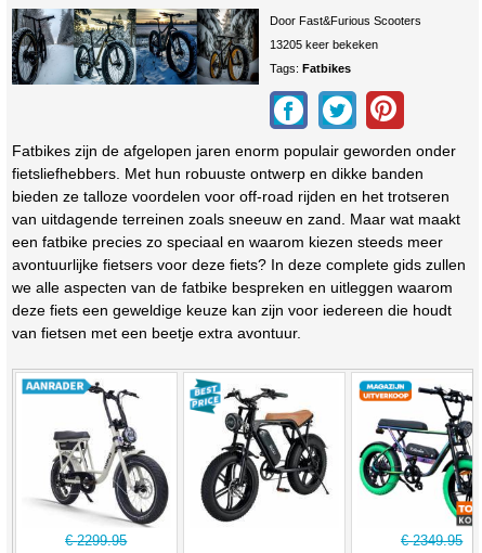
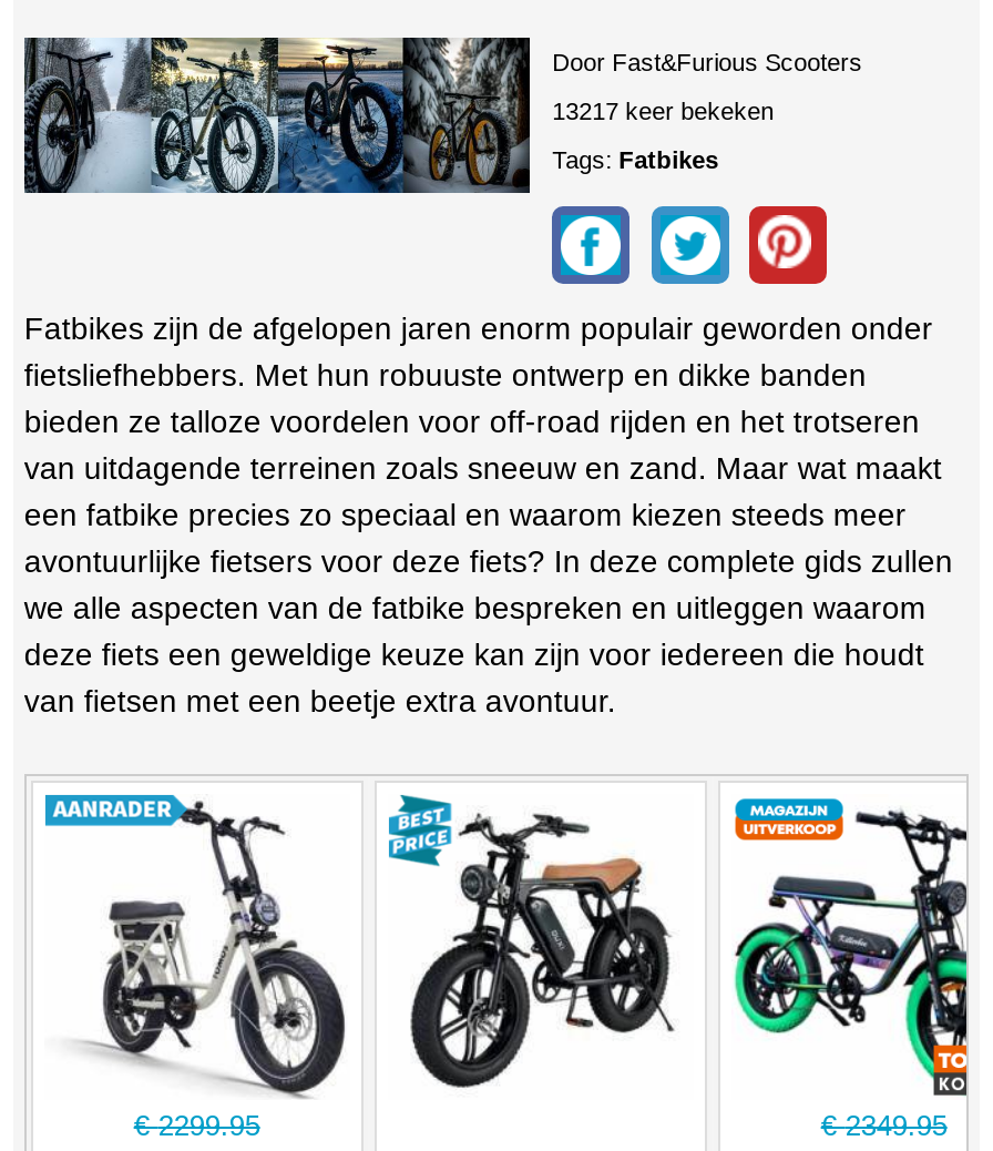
- 13205 keer bekeken
+ 13217 keer bekeken
